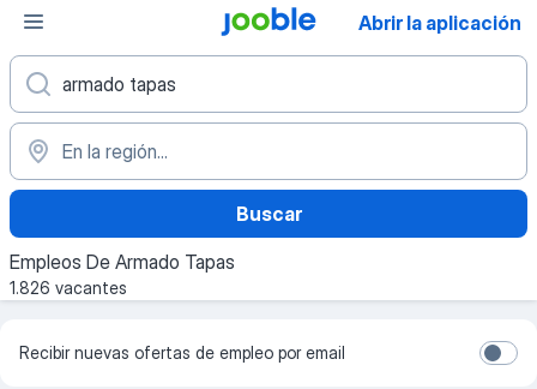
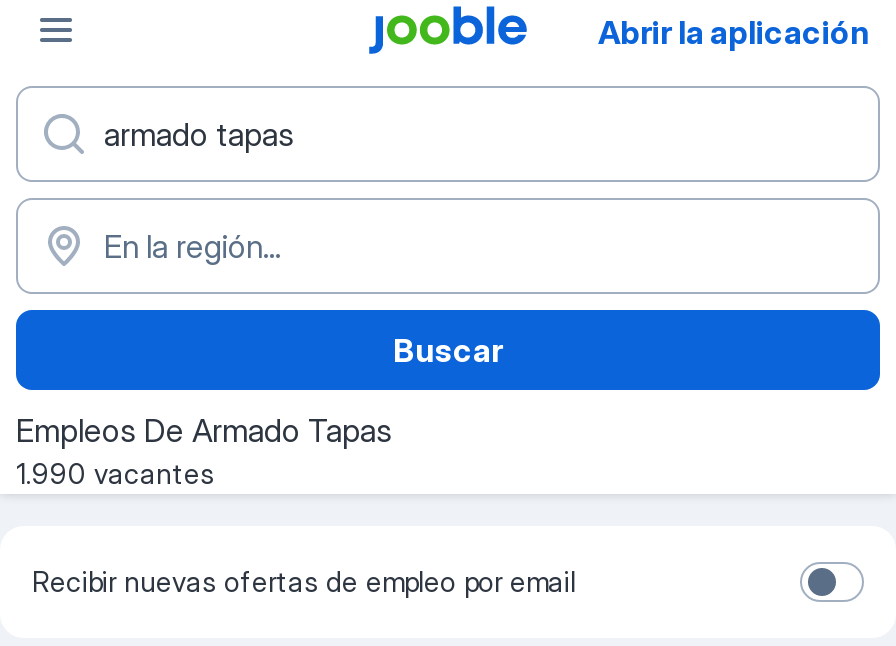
- 1.826 vacantes
+ 1.990 vacantes
